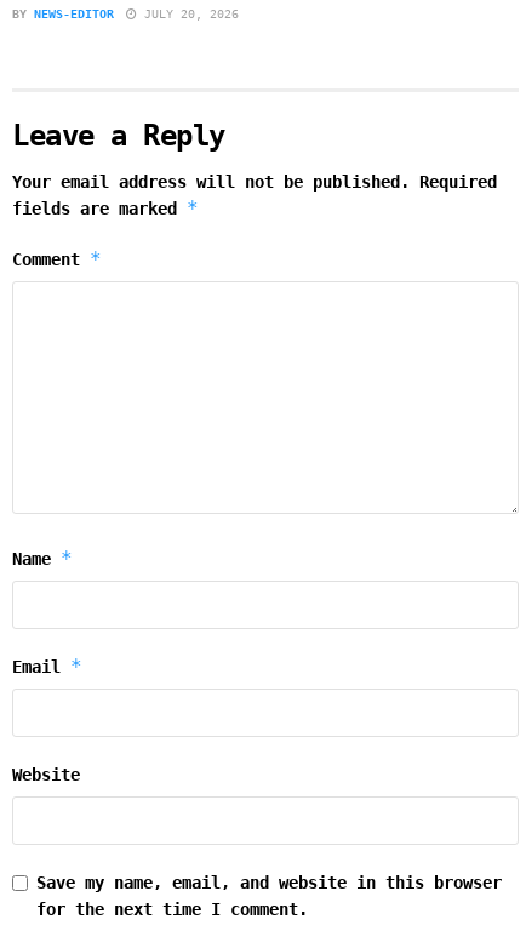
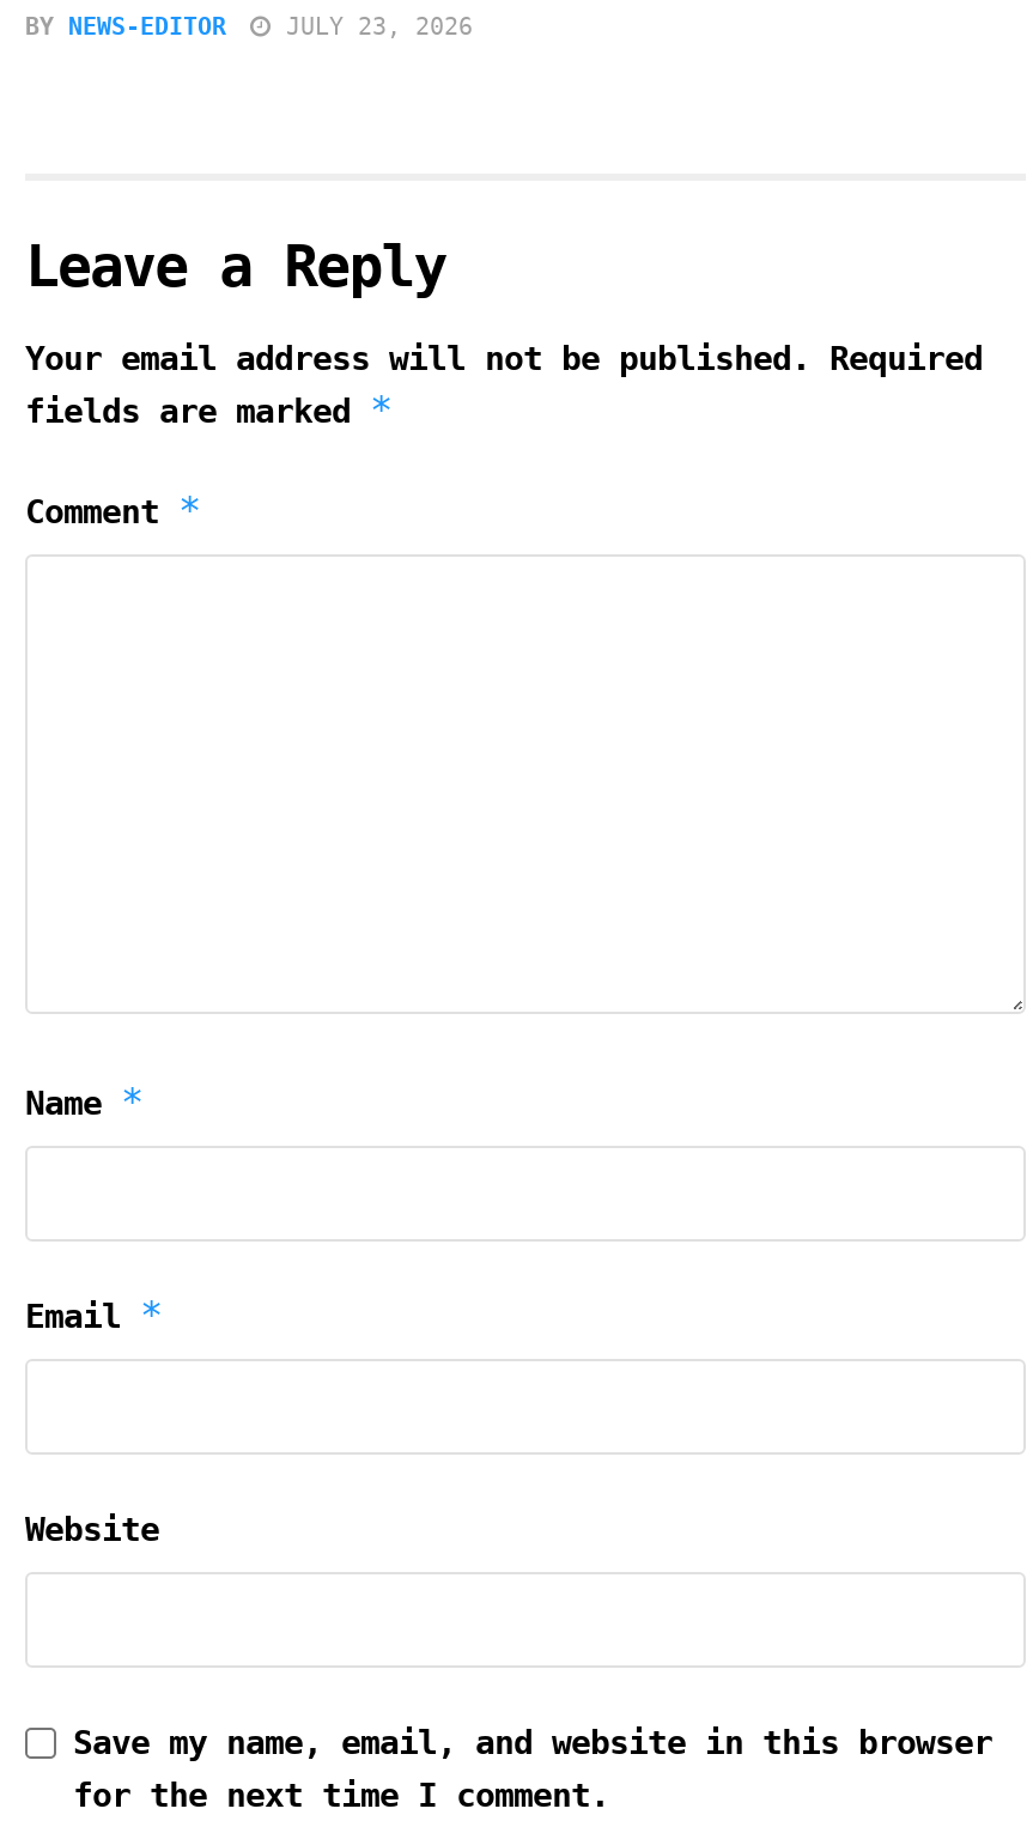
- BY NEWS-EDITOR JULY 20, 2026
+ BY NEWS-EDITOR JULY 23, 2026
